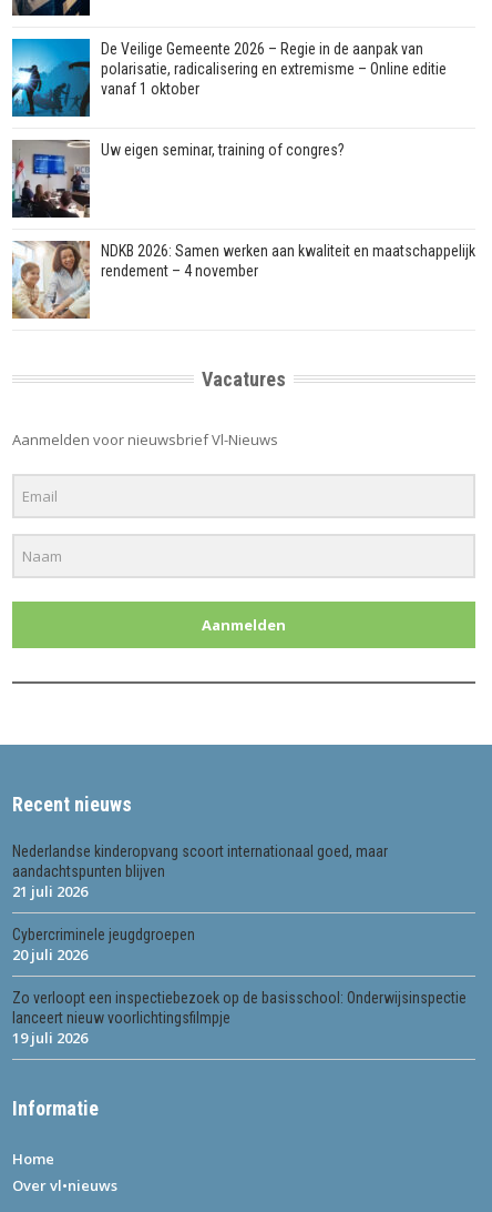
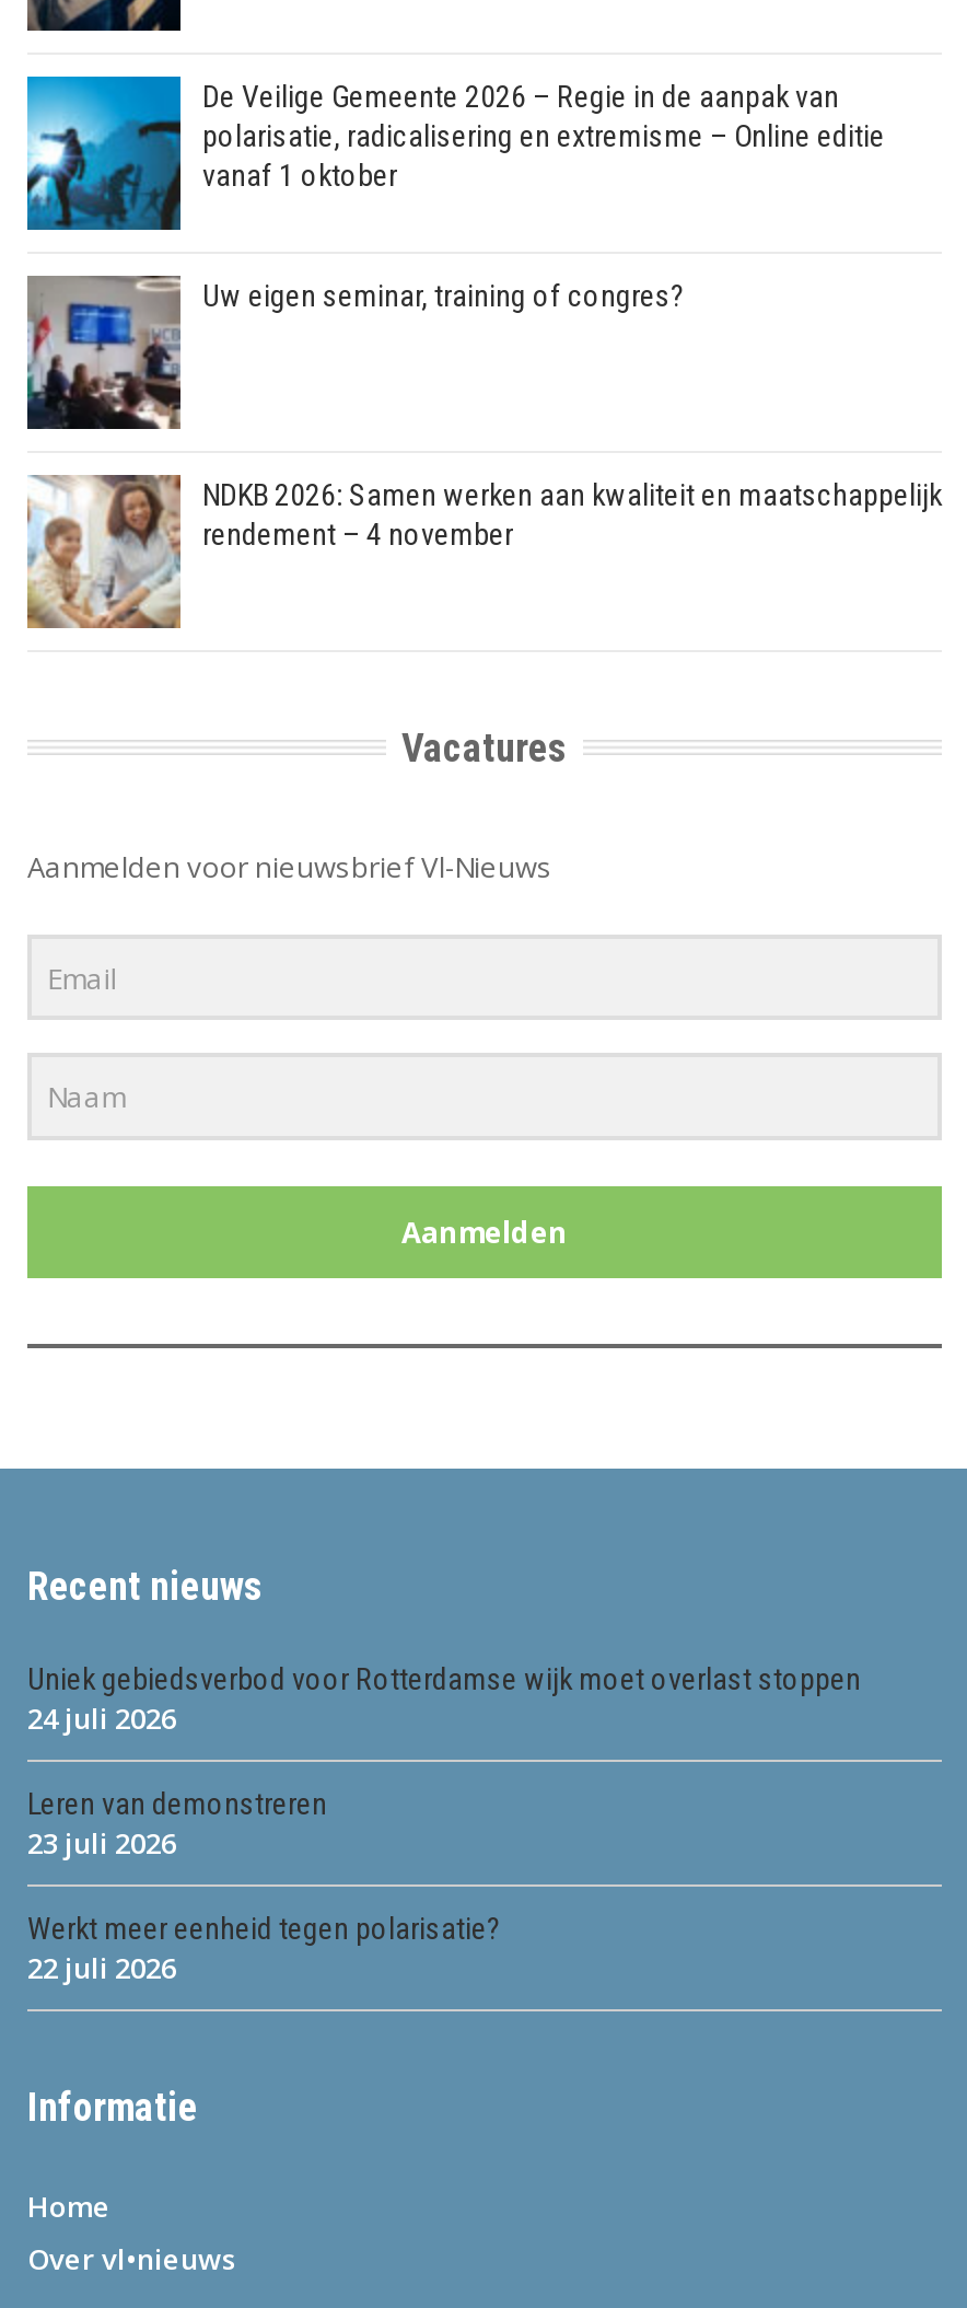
- Nederlandse kinderopvang scoort internationaal goed, maar
- aandachtspunten blijven
- 21 juli 2026
+ Uniek gebiedsverbod voor Rotterdamse wijk moet overlast stoppen
+ 24 juli 2026

- Cybercriminele jeugdgroepen
- 20 juli 2026
+ Leren van demonstreren
+ 23 juli 2026

- Zo verloopt een inspectiebezoek op de basisschool: Onderwijsinspectie
- lanceert nieuw voorlichtingsfilmpje
- 19 juli 2026
+ Werkt meer eenheid tegen polarisatie?
+ 22 juli 2026
